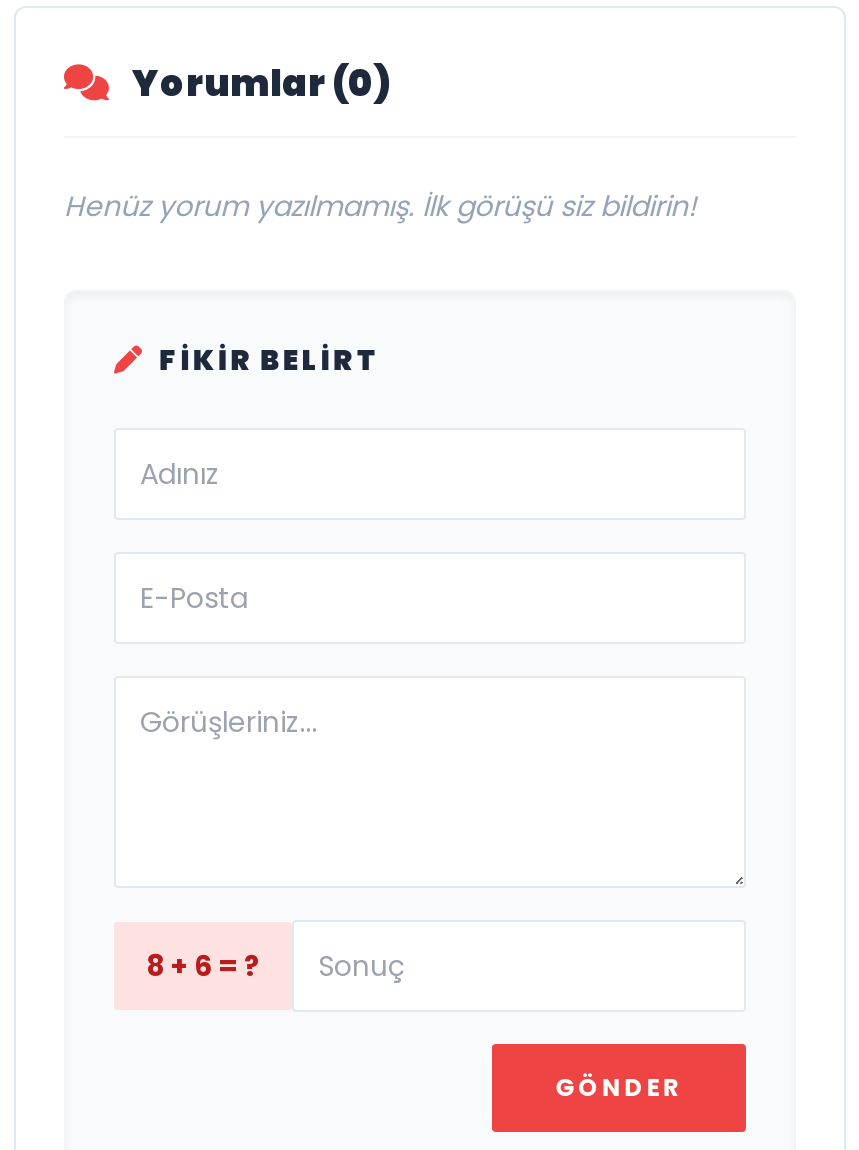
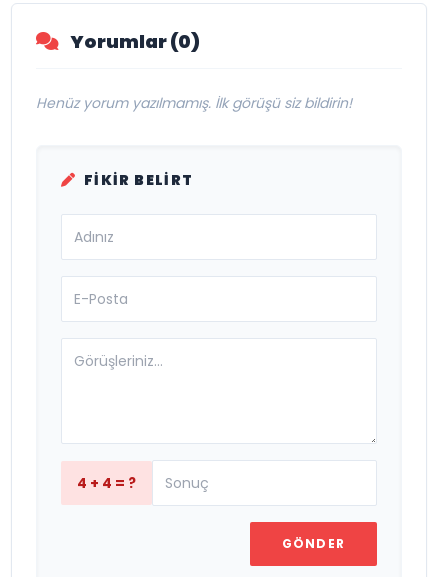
- 8 + 6 = ?
+ 4 + 4 = ?
